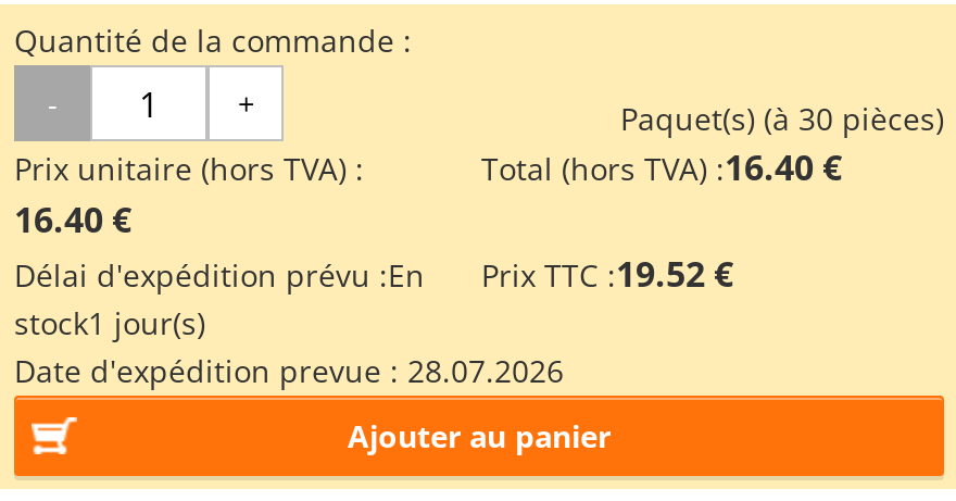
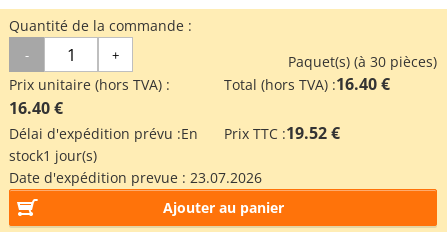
- Date d'expédition prevue : 28.07.2026
+ Date d'expédition prevue : 23.07.2026
